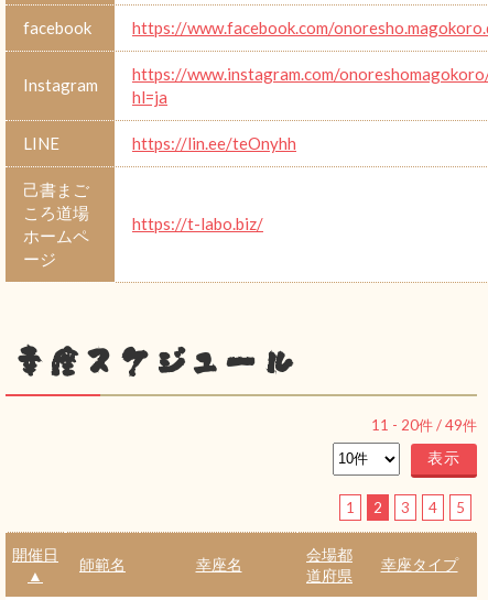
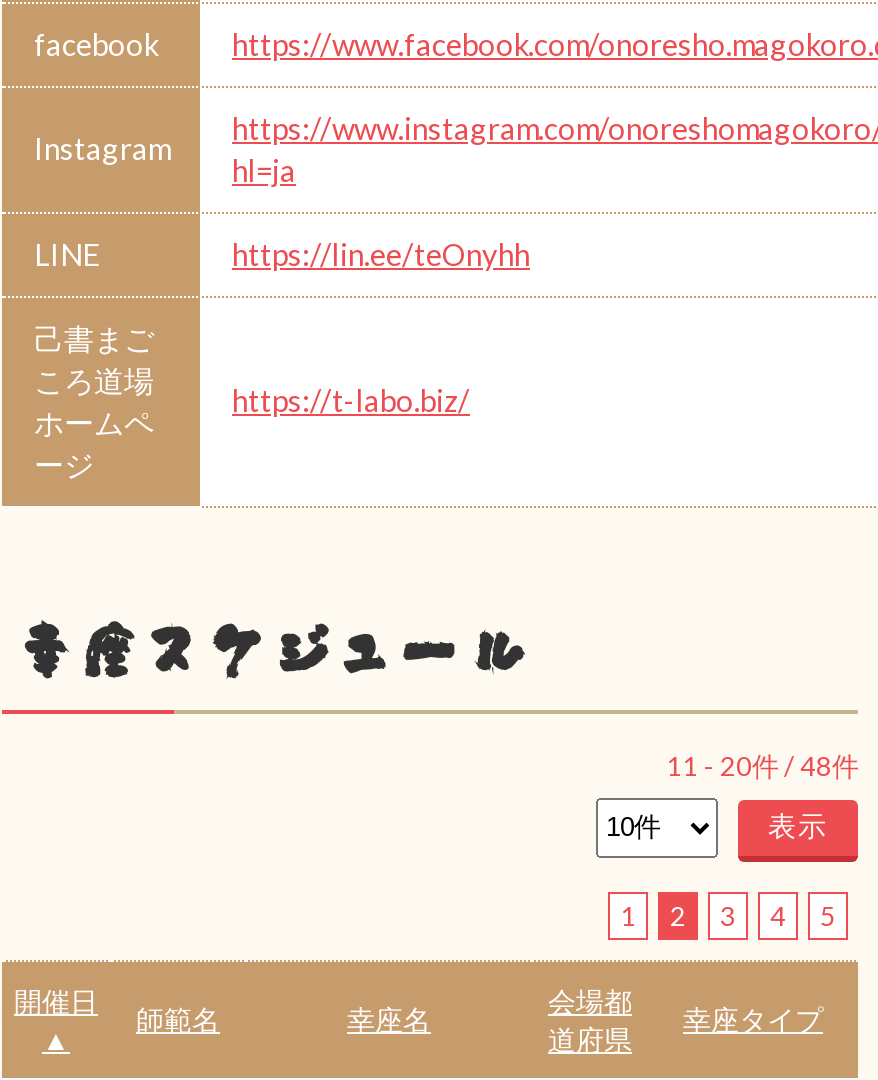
- 11 - 20件 / 49件
+ 11 - 20件 / 48件
